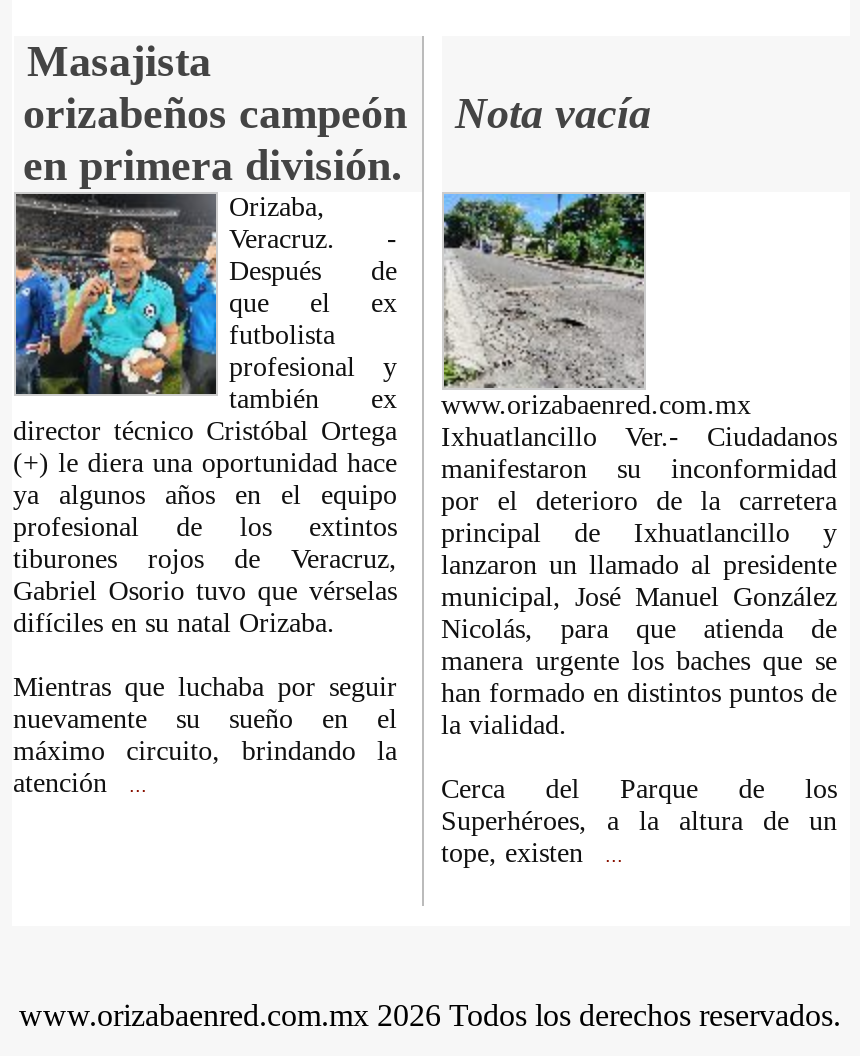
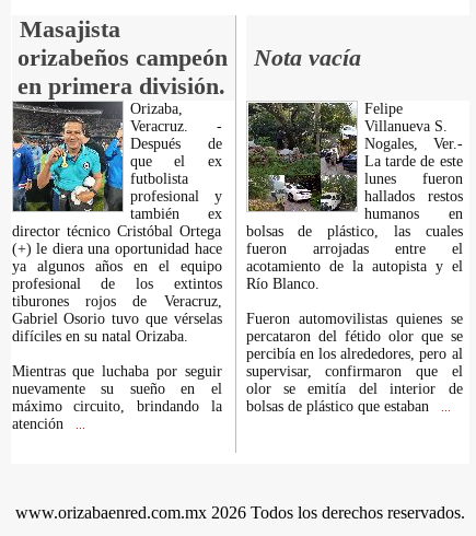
- [image]
- www.orizabaenred.com.mx
- Ixhuatlancillo Ver.- Ciudadanos
- manifestaron su inconformidad
- por el deterioro de la carretera
- principal de Ixhuatlancillo y
- lanzaron un llamado al presidente
- municipal, José Manuel González
- Nicolás, para que atienda de
- manera urgente los baches que se
- han formado en distintos puntos de
- la vialidad.
+ [image]
+ Felipe
+ Villanueva S.
+ Nogales, Ver.-
+ La tarde de este
+ lunes fueron
+ hallados restos
+ humanos en
+ bolsas de plástico, las cuales
+ fueron arrojadas entre el
+ acotamiento de la autopista y el
+ Río Blanco.

- Cerca del Parque de los
- Superhéroes, a la altura de un
- tope, existen ...
+ Fueron automovilistas quienes se
+ percataron del fétido olor que se
+ percibía en los alrededores, pero al
+ supervisar, confirmaron que el
+ olor se emitía del interior de
+ bolsas de plástico que estaban ...
